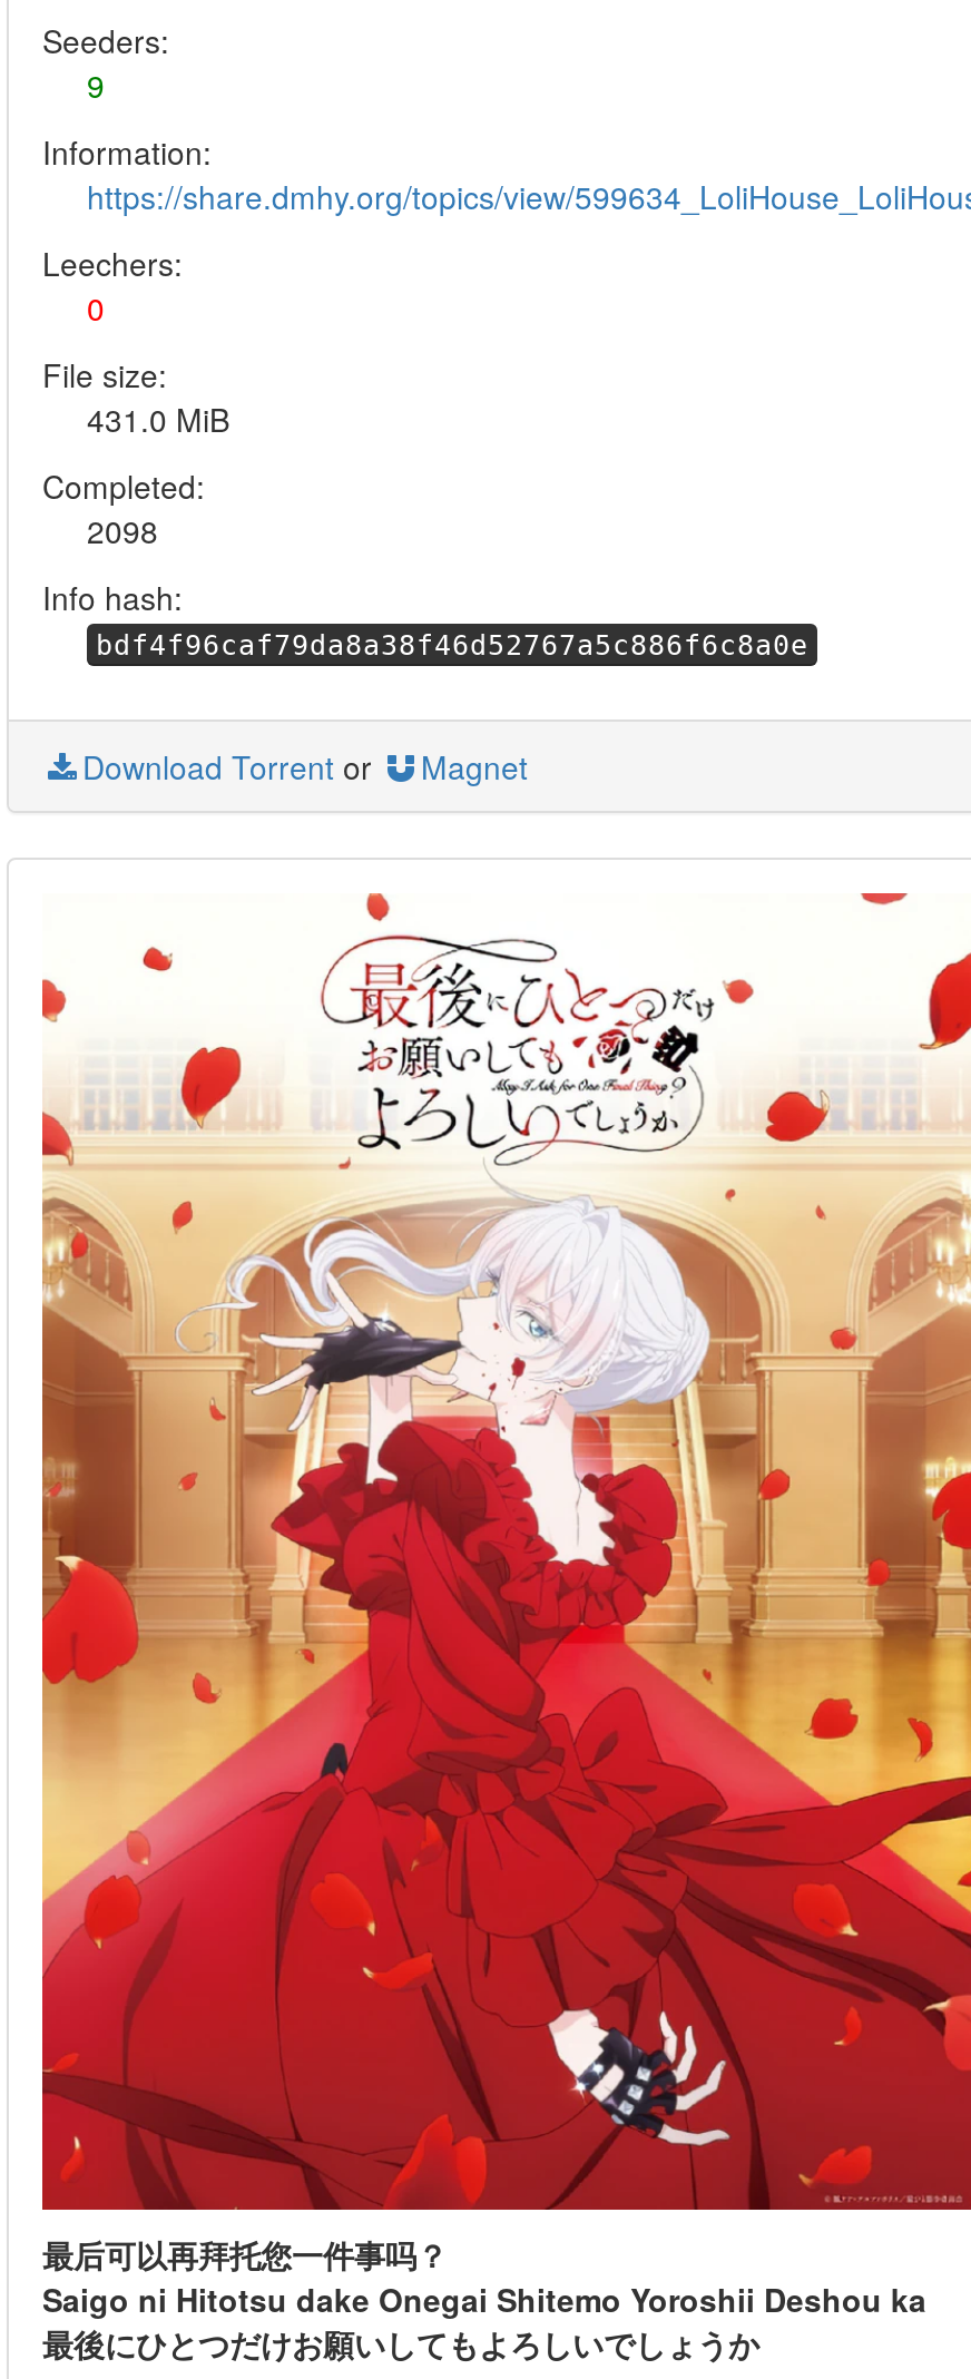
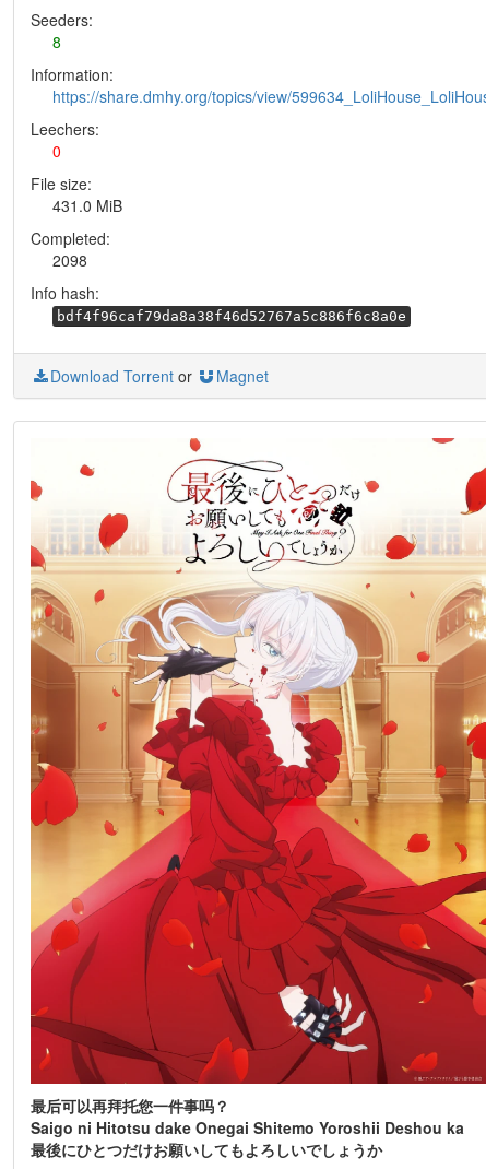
- 9
+ 8
